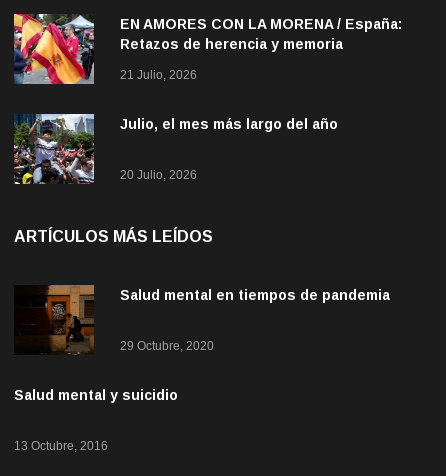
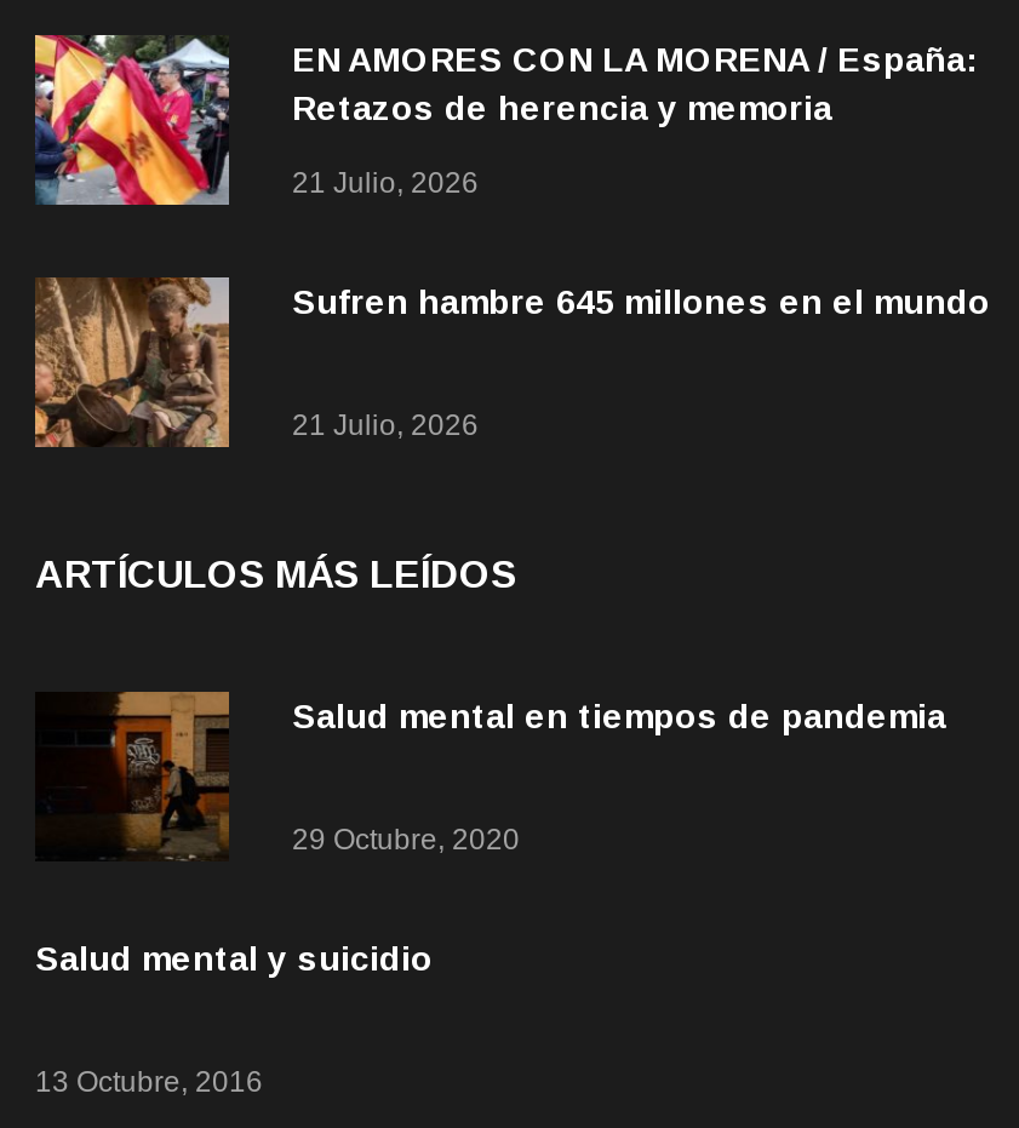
- [image]
- Julio, el mes más largo del año
+ [image]
+ Sufren hambre 645 millones en el mundo

- 20 Julio, 2026
+ 21 Julio, 2026
